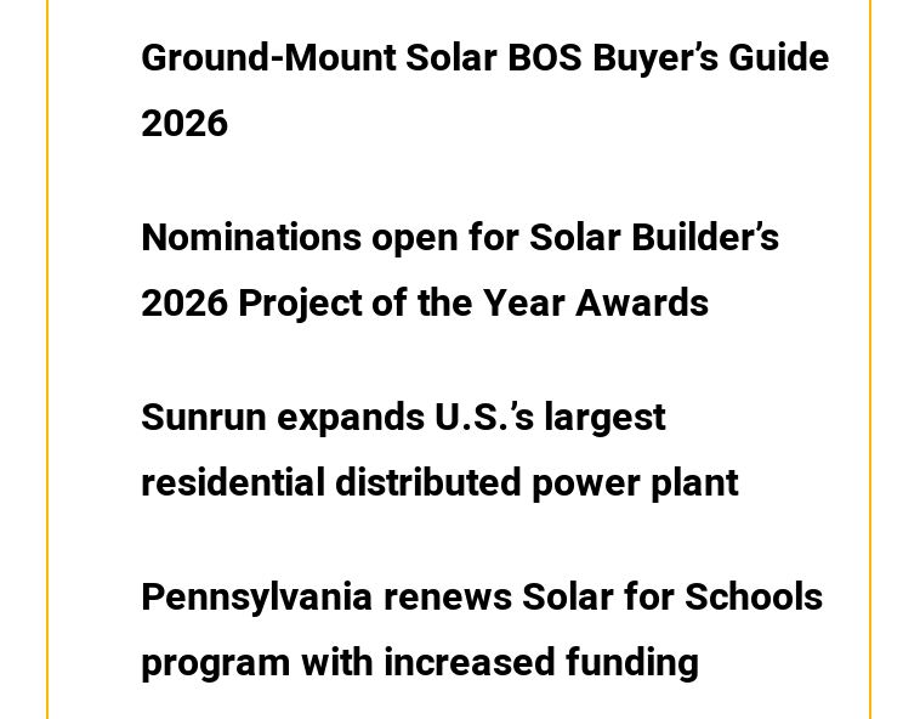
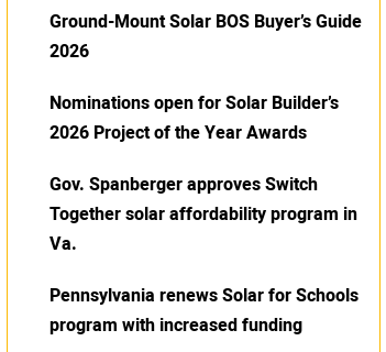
- Sunrun expands U.S.’s largest
- residential distributed power plant
+ Gov. Spanberger approves Switch
+ Together solar affordability program in
+ Va.
